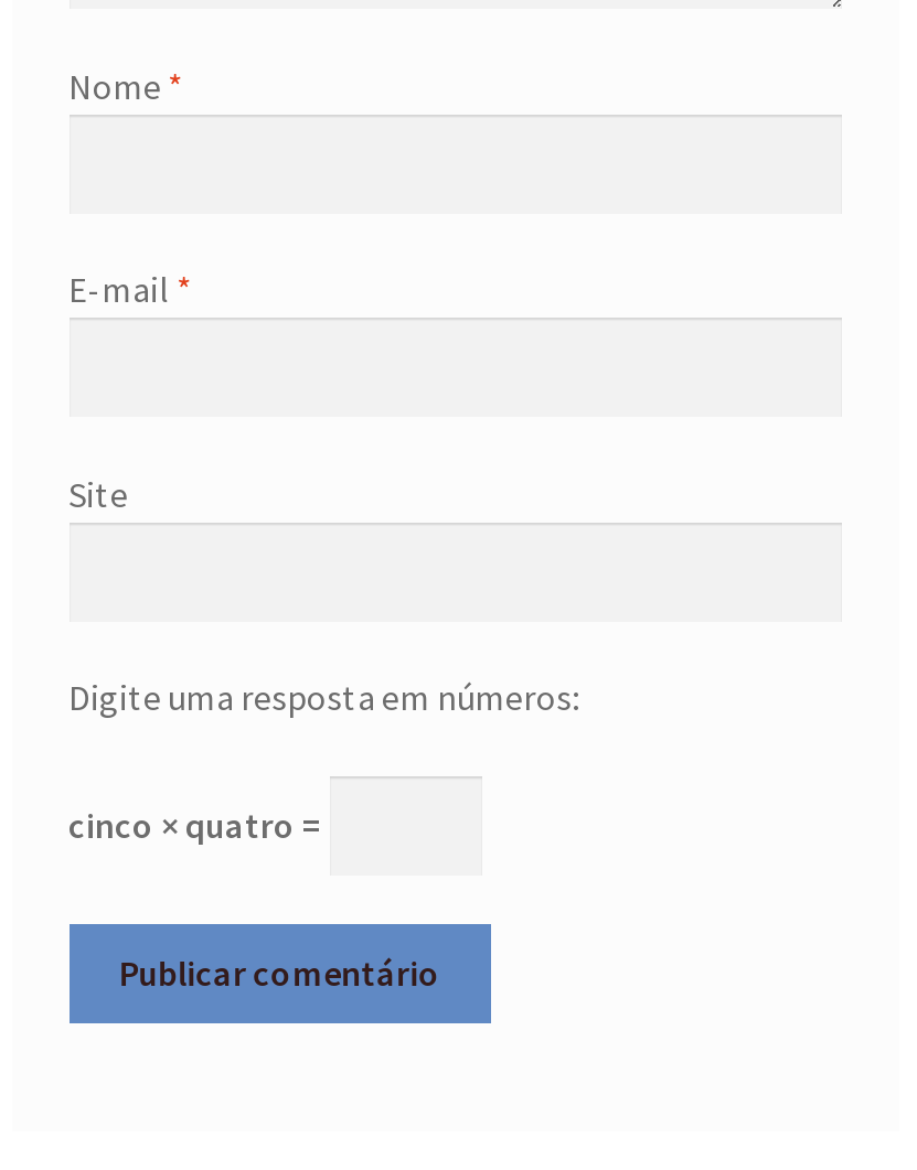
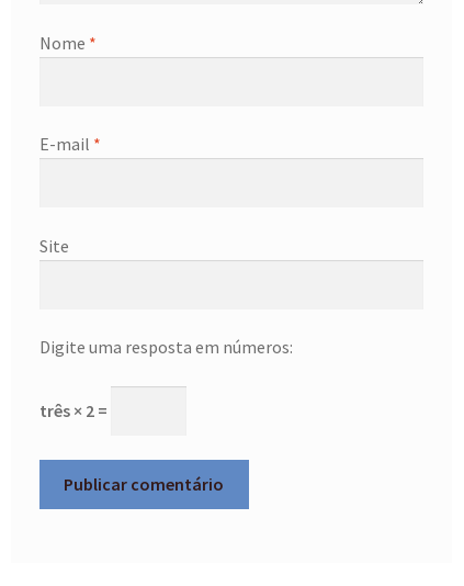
- cinco × quatro =
+ três × 2 =
